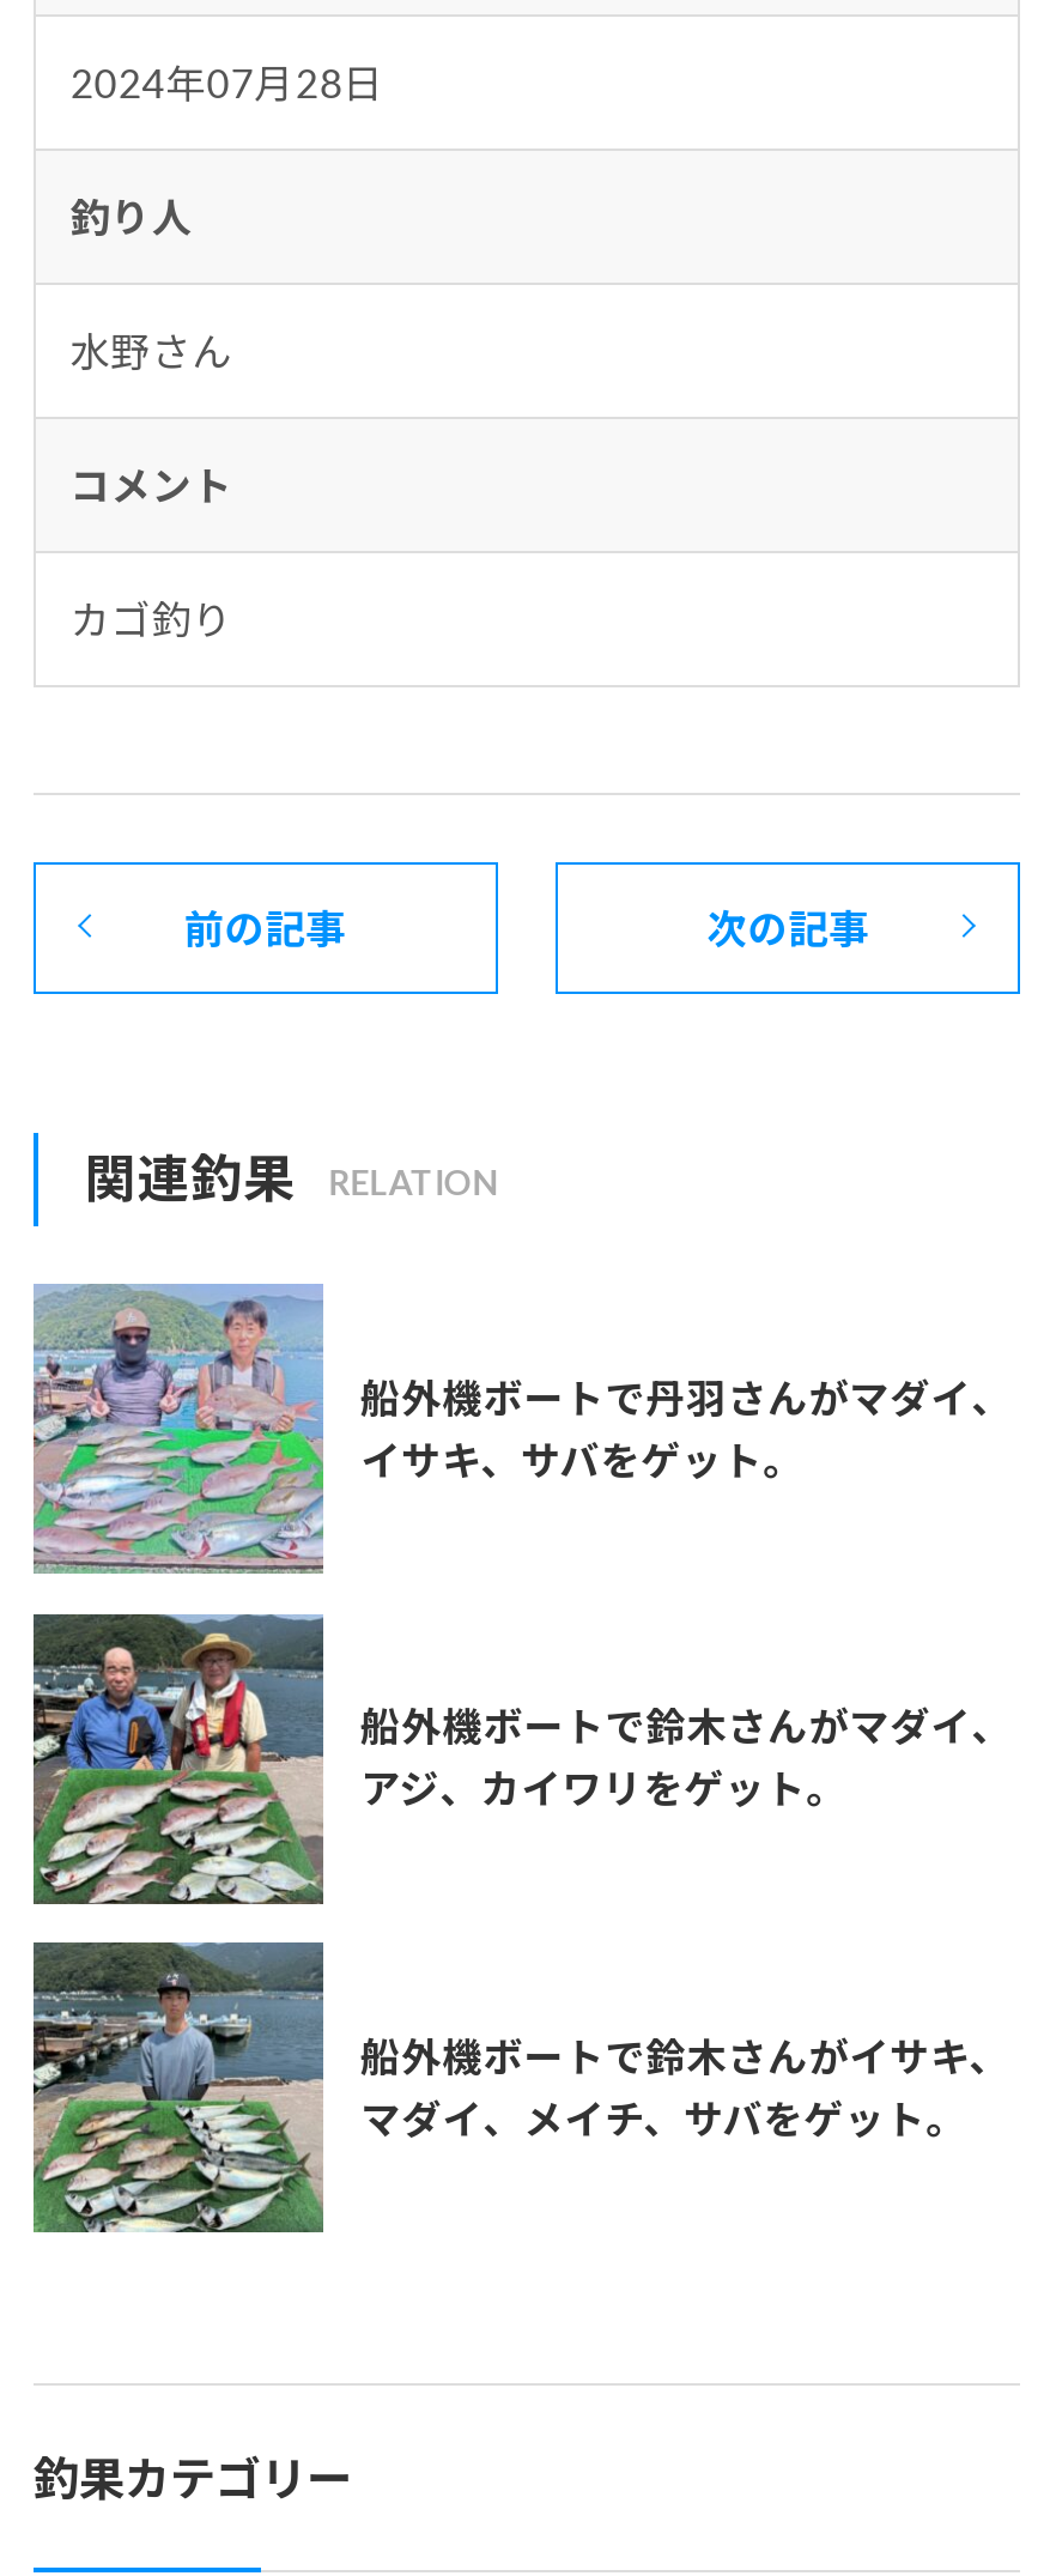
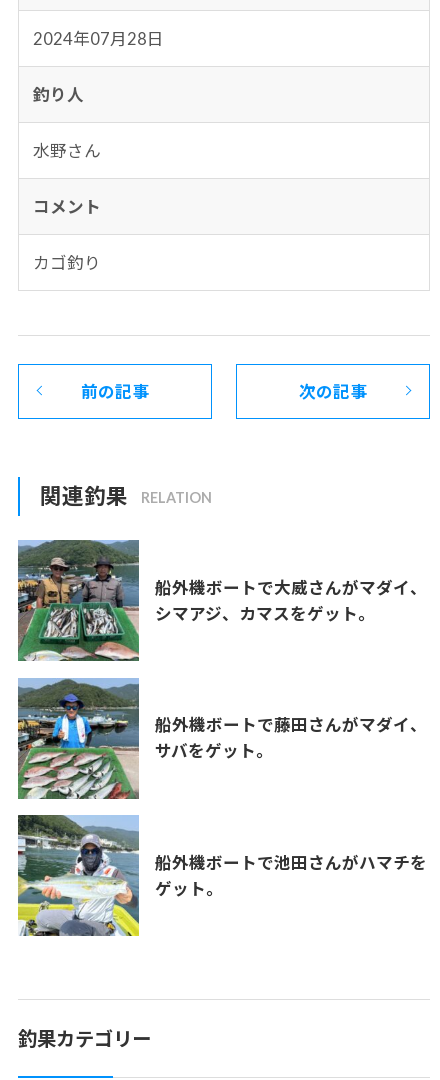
- [image]
- 船外機ボートで丹羽さんがマダイ、
- イサキ、サバをゲット。
+ [image]
+ 船外機ボートで大威さんがマダイ、
+ シマアジ、カマスをゲット。

- [image]
- 船外機ボートで鈴木さんがマダイ、
- アジ、カイワリをゲット。
+ [image]
+ 船外機ボートで藤田さんがマダイ、
+ サバをゲット。

- [image]
- 船外機ボートで鈴木さんがイサキ、
- マダイ、メイチ、サバをゲット。
+ [image]
+ 船外機ボートで池田さんがハマチを
+ ゲット。
